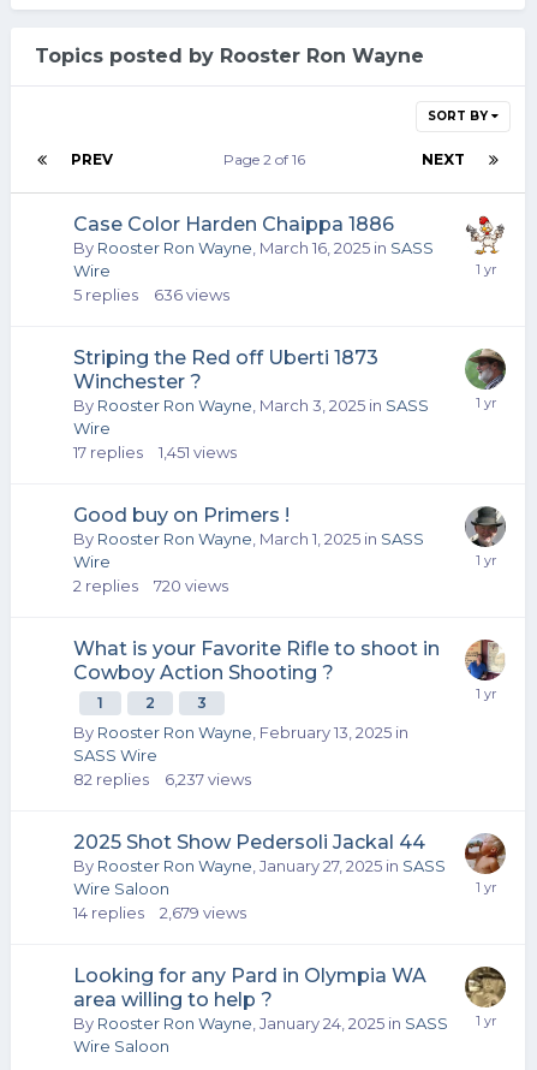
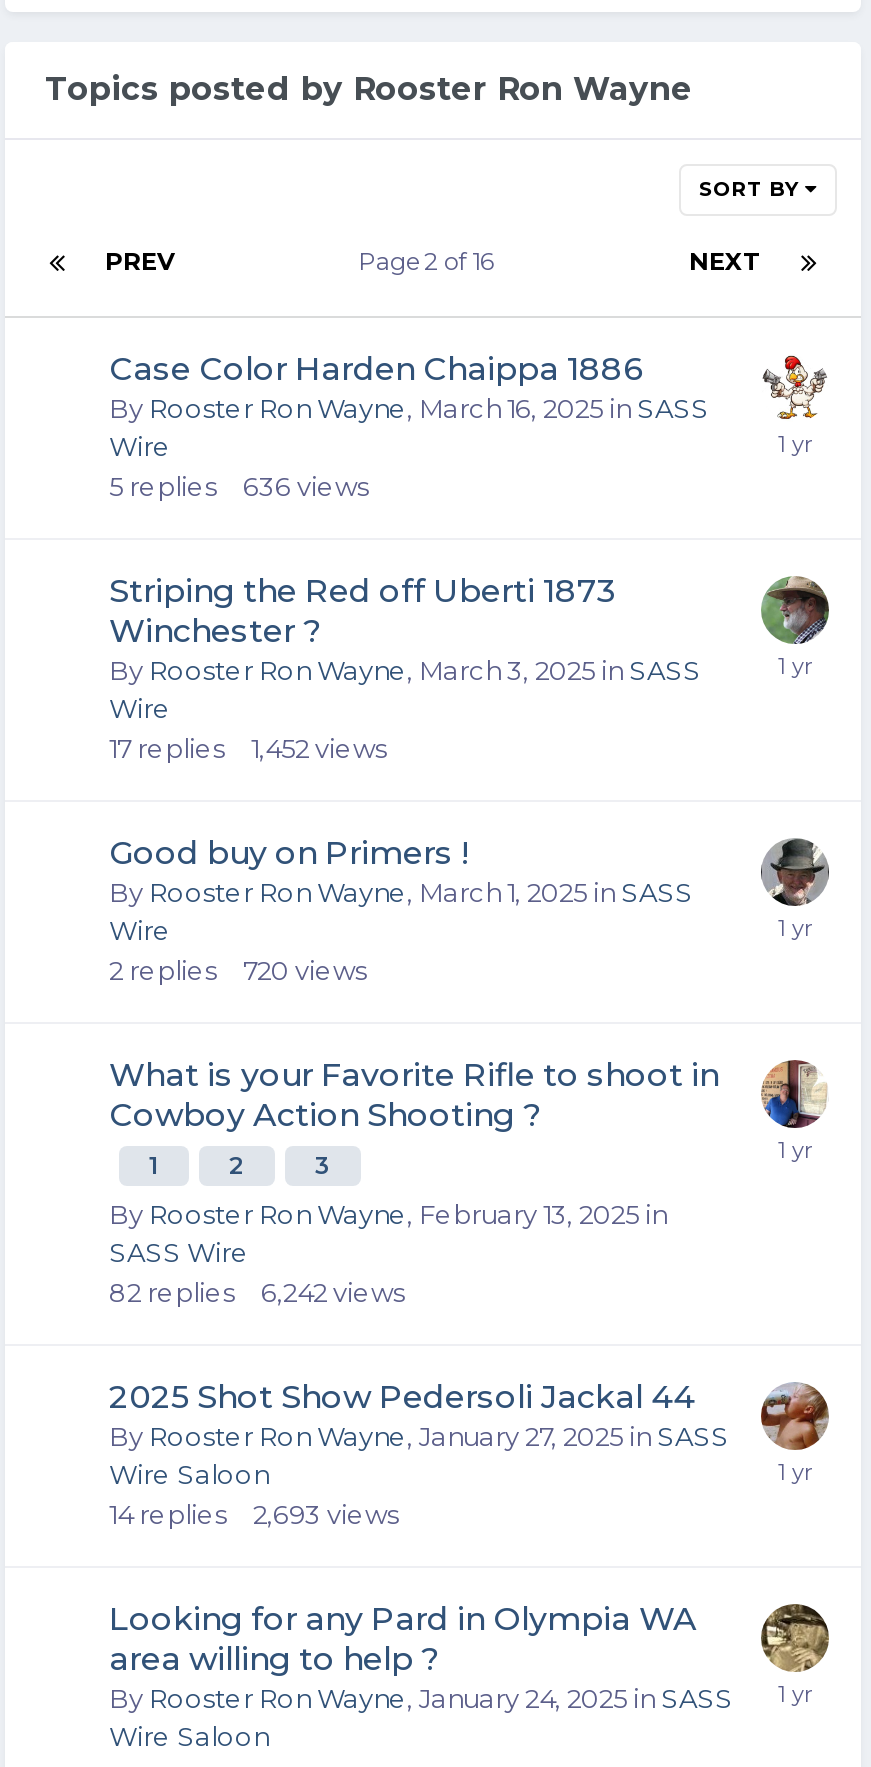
- 17 replies 1,451 views
+ 17 replies 1,452 views

- 82 replies 6,237 views
+ 82 replies 6,242 views

- 14 replies 2,679 views
+ 14 replies 2,693 views
